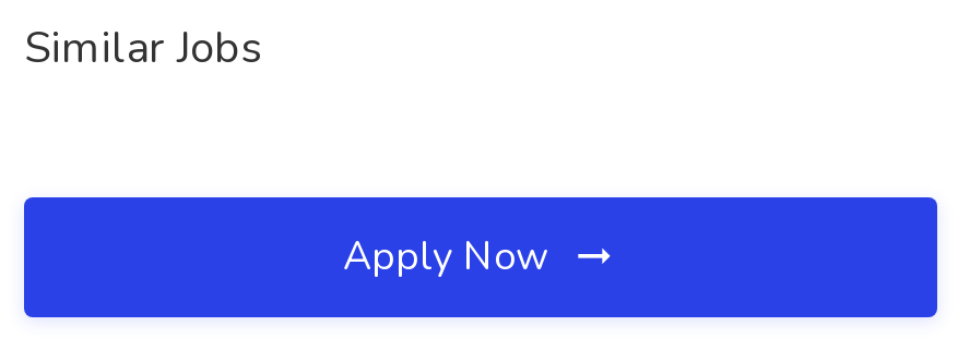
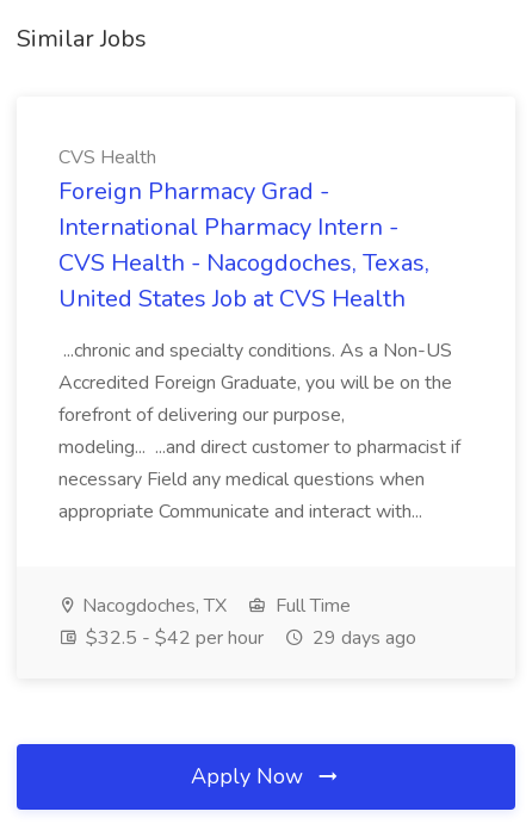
+ CVS Health
+ Foreign Pharmacy Grad -
+ International Pharmacy Intern -
+ CVS Health - Nacogdoches, Texas,
+ United States Job at CVS Health
+ ...chronic and specialty conditions. As a Non-US
+ Accredited Foreign Graduate, you will be on the
+ forefront of delivering our purpose,
+ modeling... ...and direct customer to pharmacist if
+ necessary Field any medical questions when
+ appropriate Communicate and interact with...

+ Nacogdoches, TX
+ Full Time
+ $32.5 - $42 per hour
+ 29 days ago
